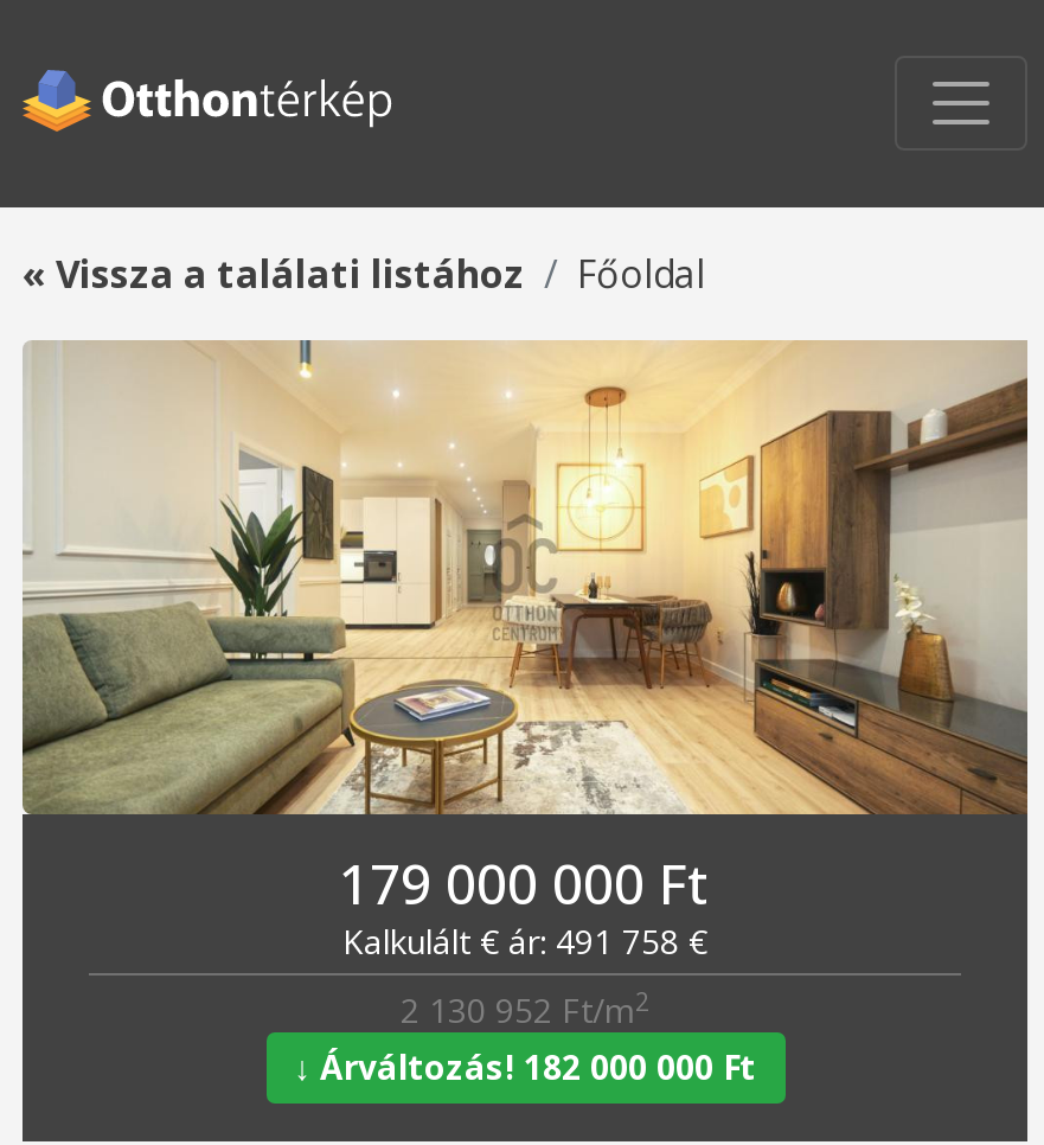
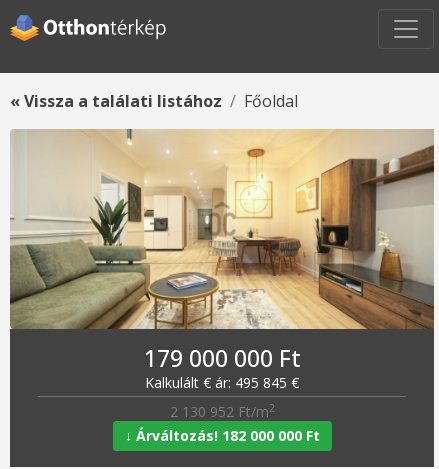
- Kalkulált € ár: 491 758 €
+ Kalkulált € ár: 495 845 €
